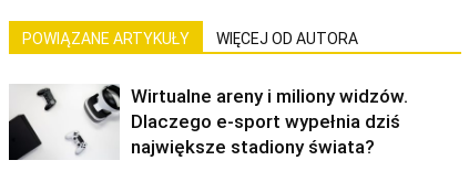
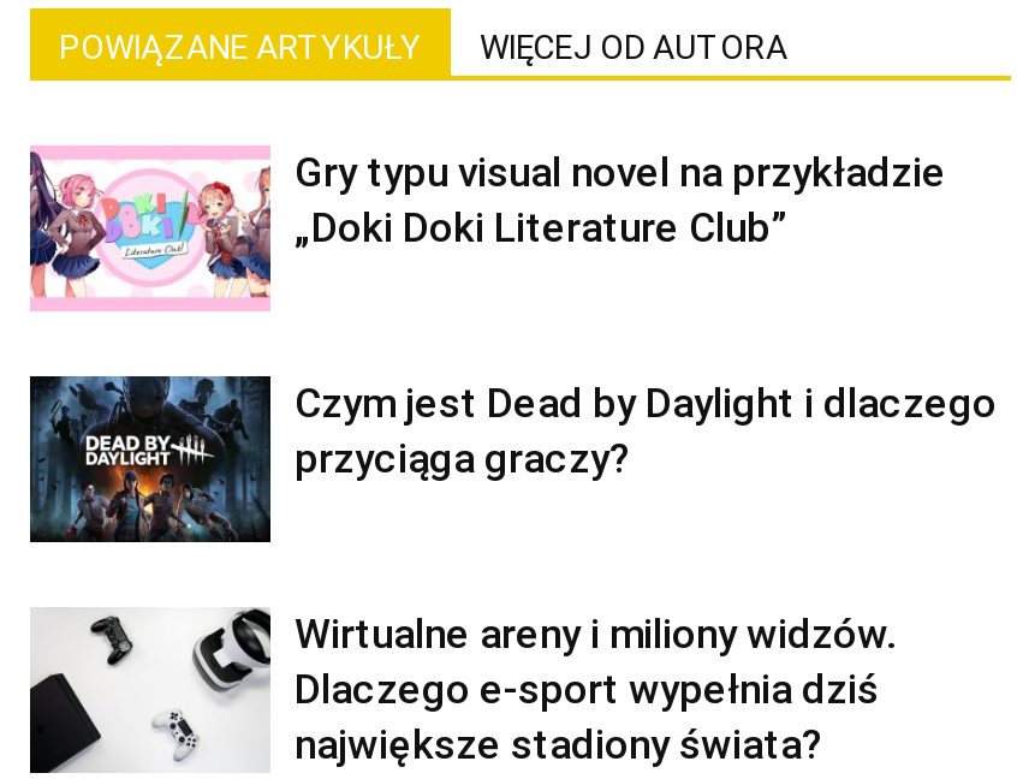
+ [image]
+ Gry typu visual novel na przykładzie
+ „Doki Doki Literature Club”

+ [image]
+ Czym jest Dead by Daylight i dlaczego
+ przyciąga graczy?
